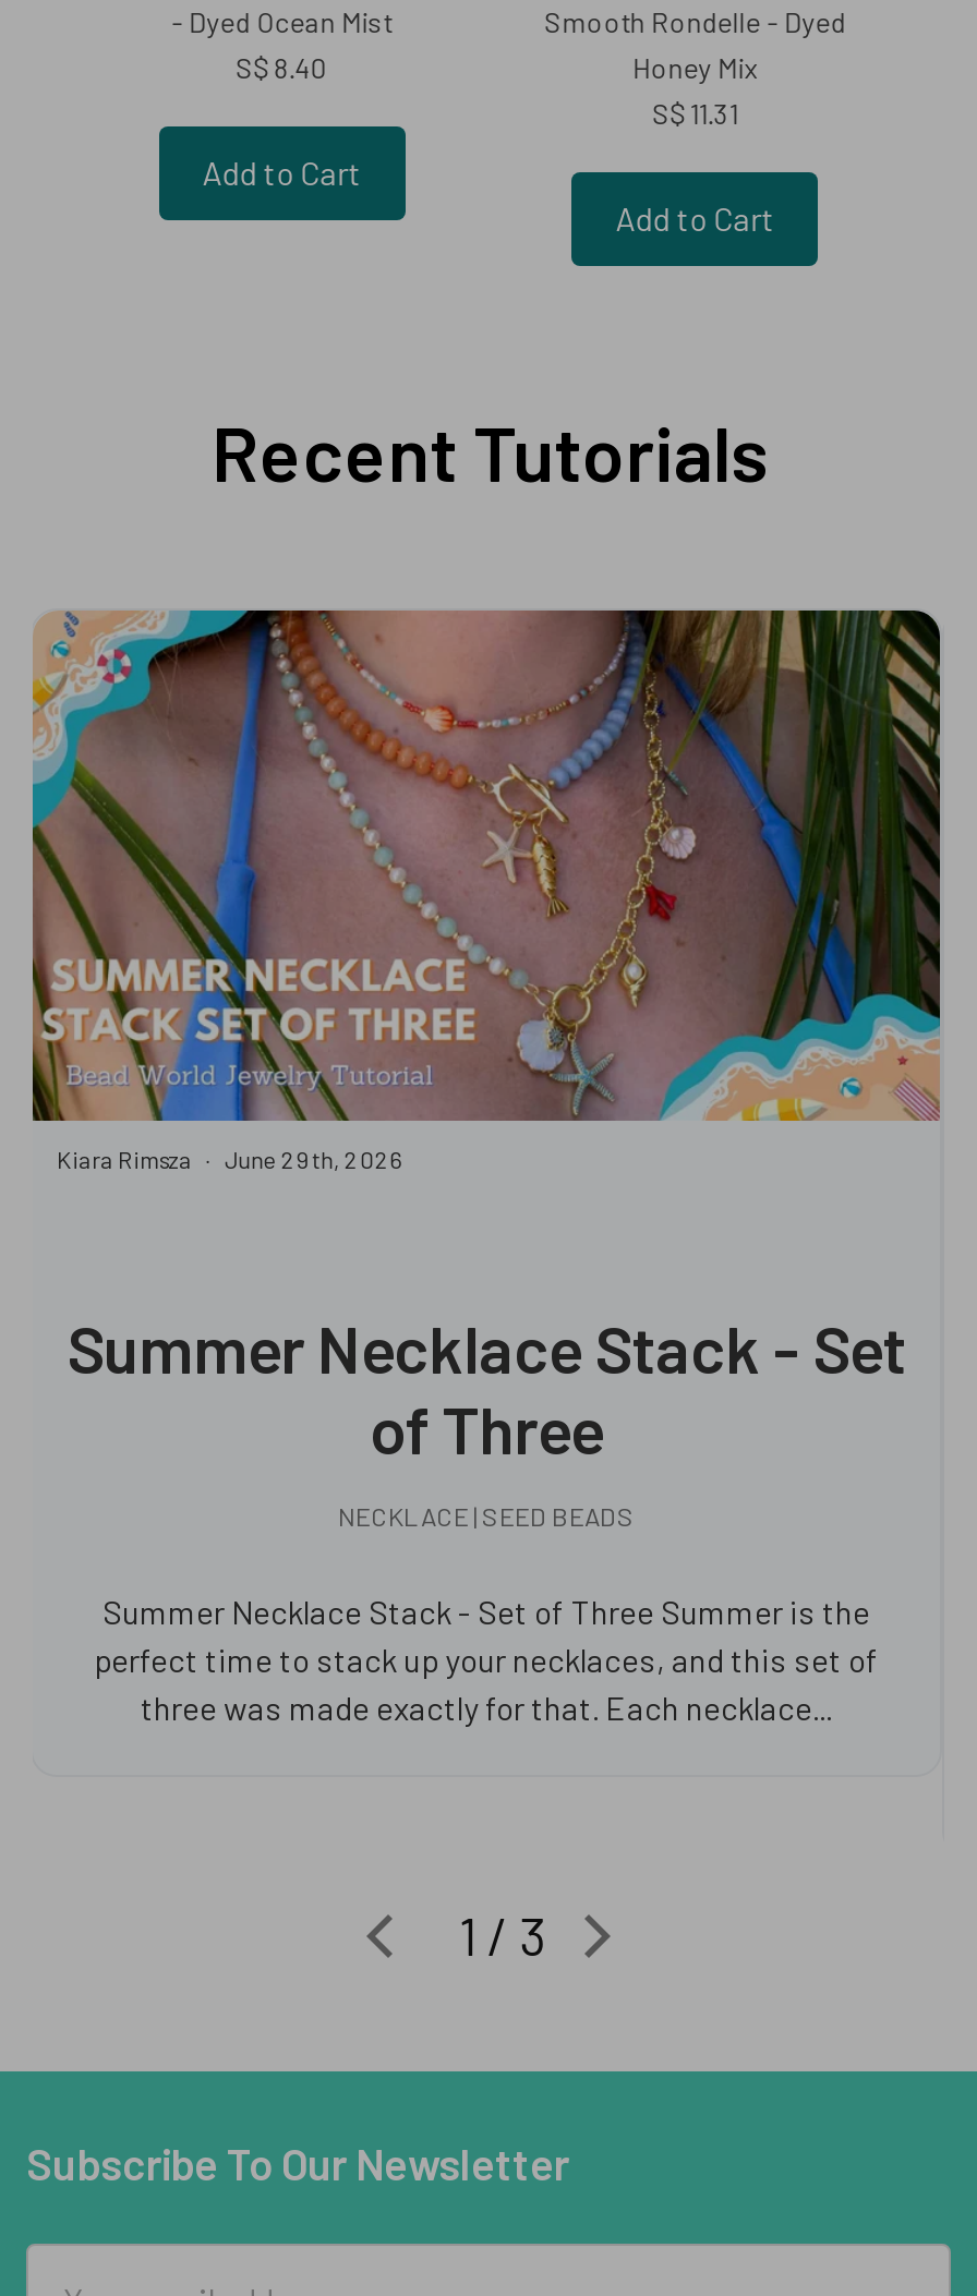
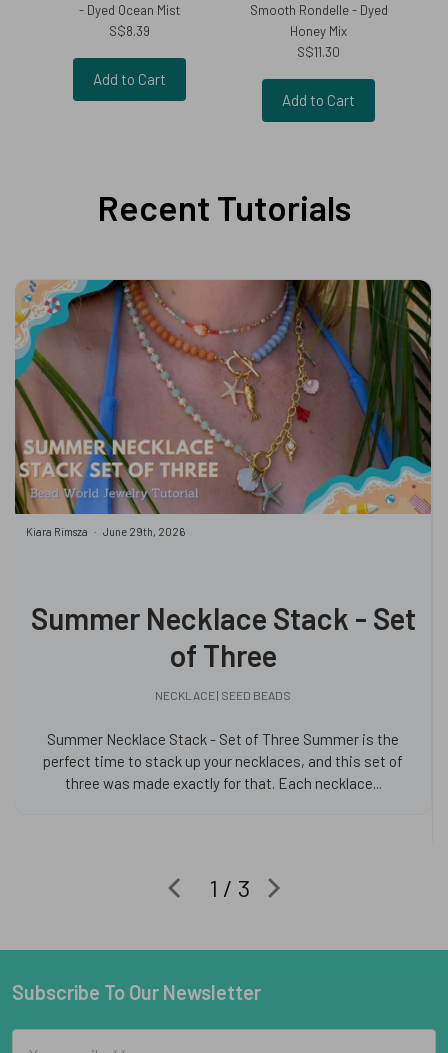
- S$8.40
+ S$8.39

- S$11.31
+ S$11.30
